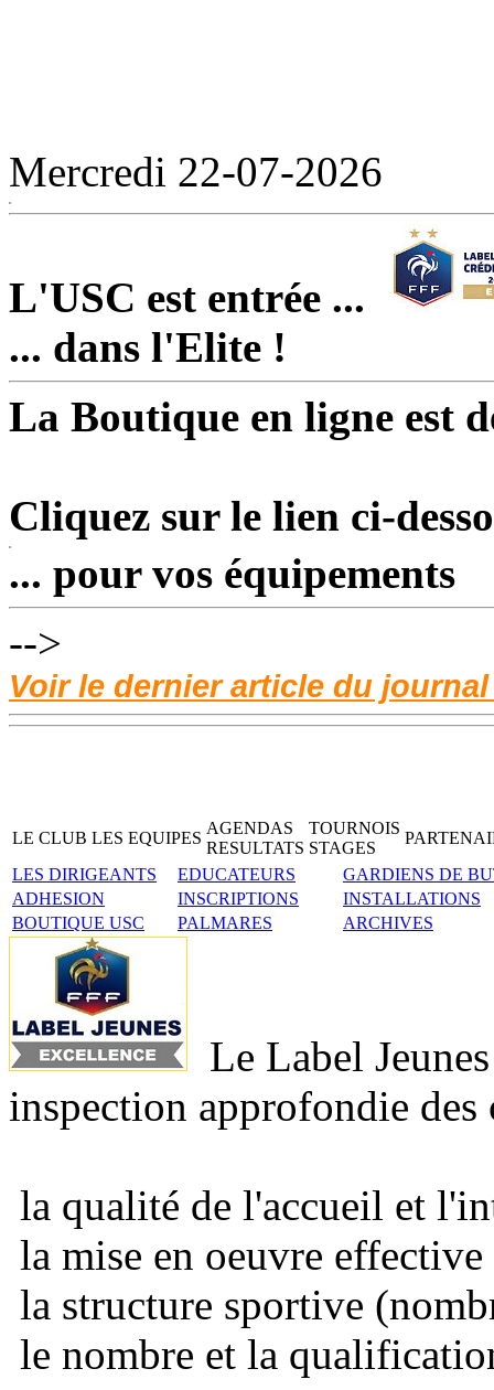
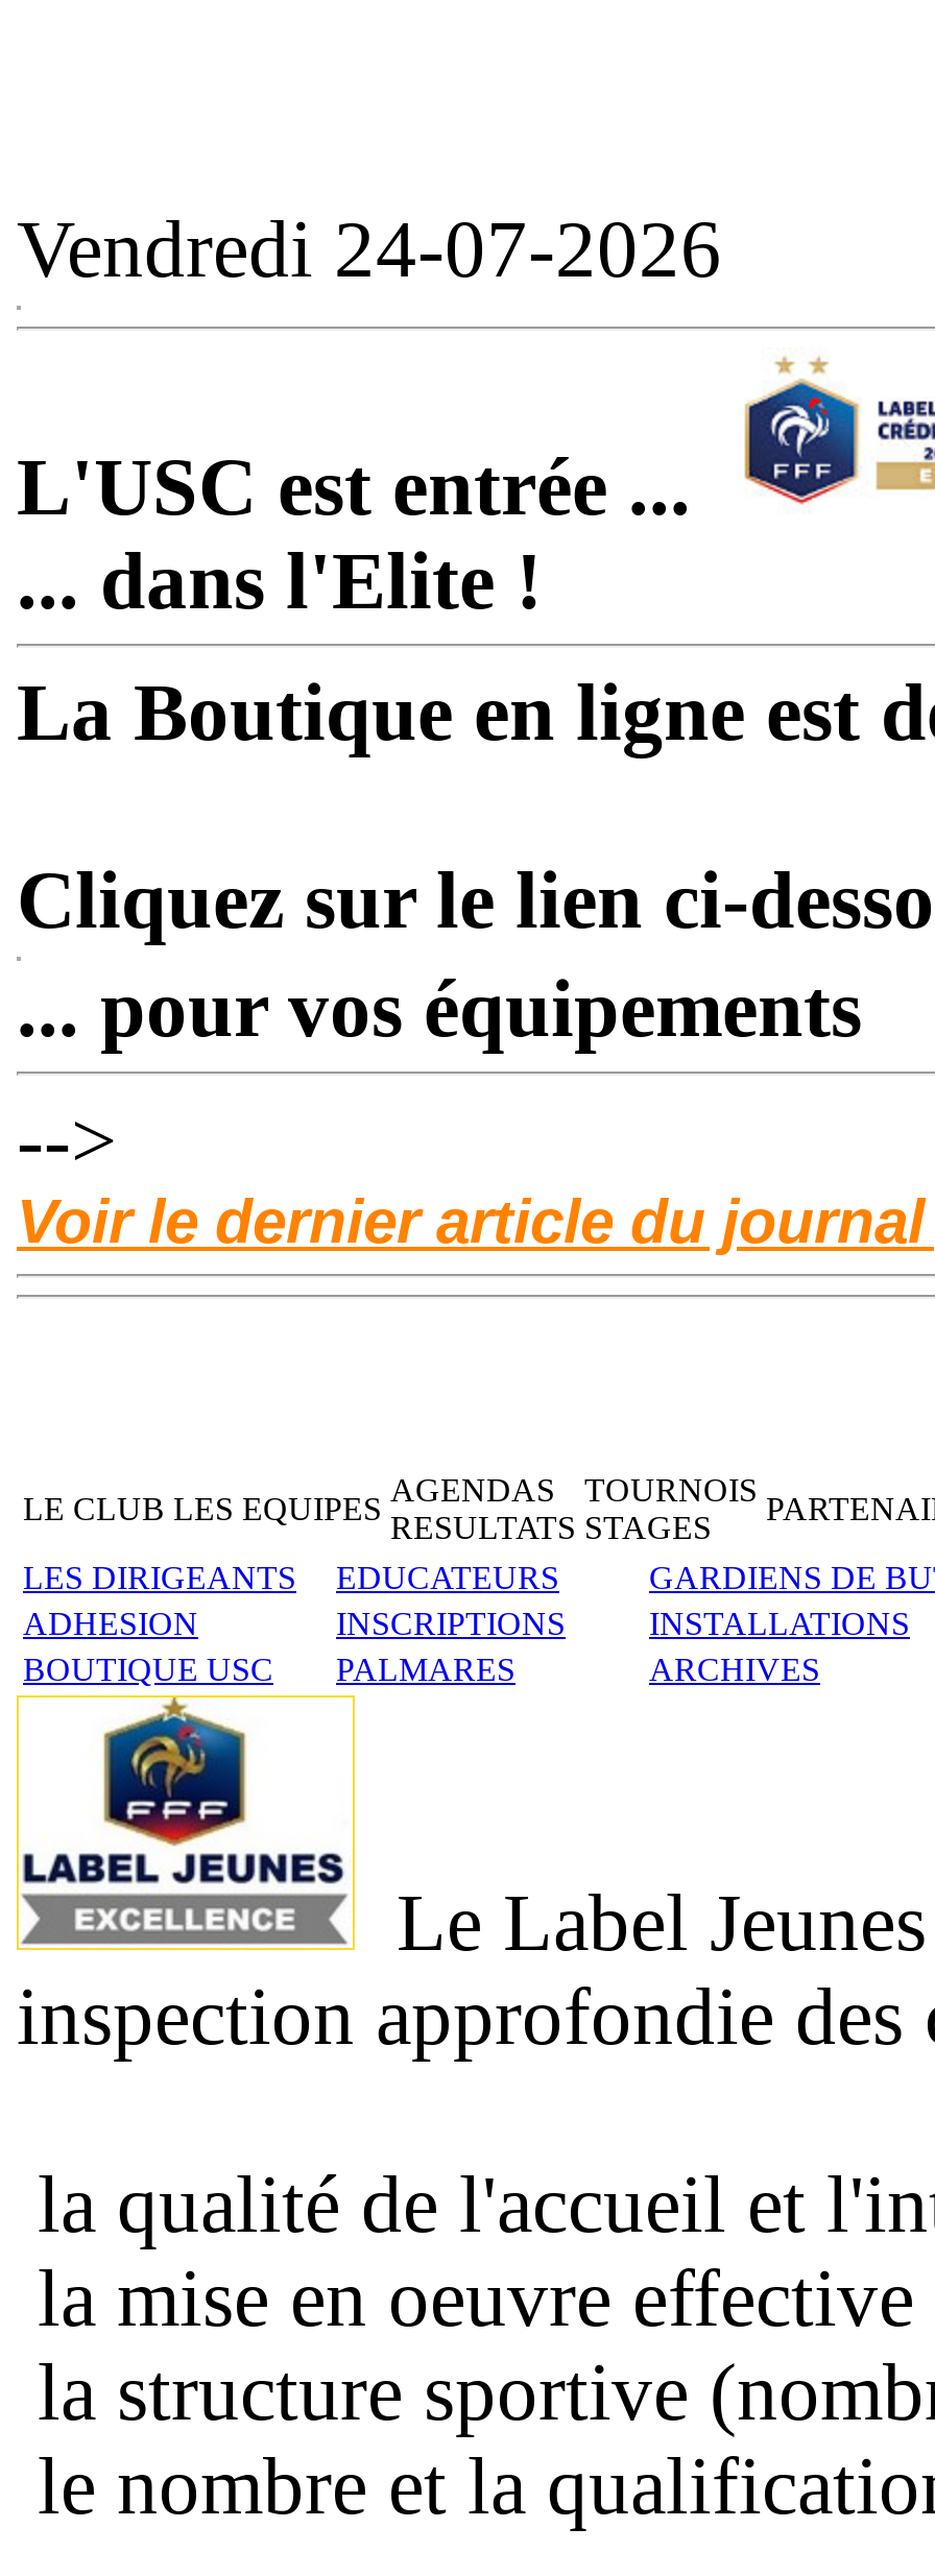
- Mercredi 22-07-2026
+ Vendredi 24-07-2026
